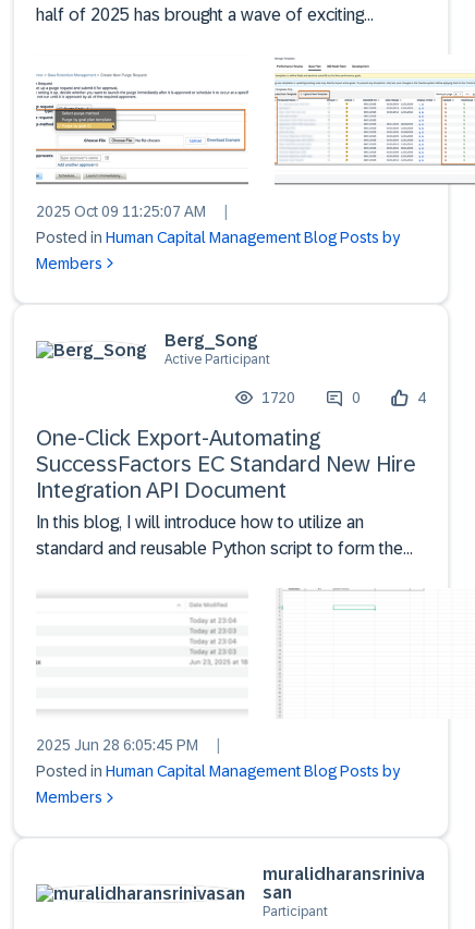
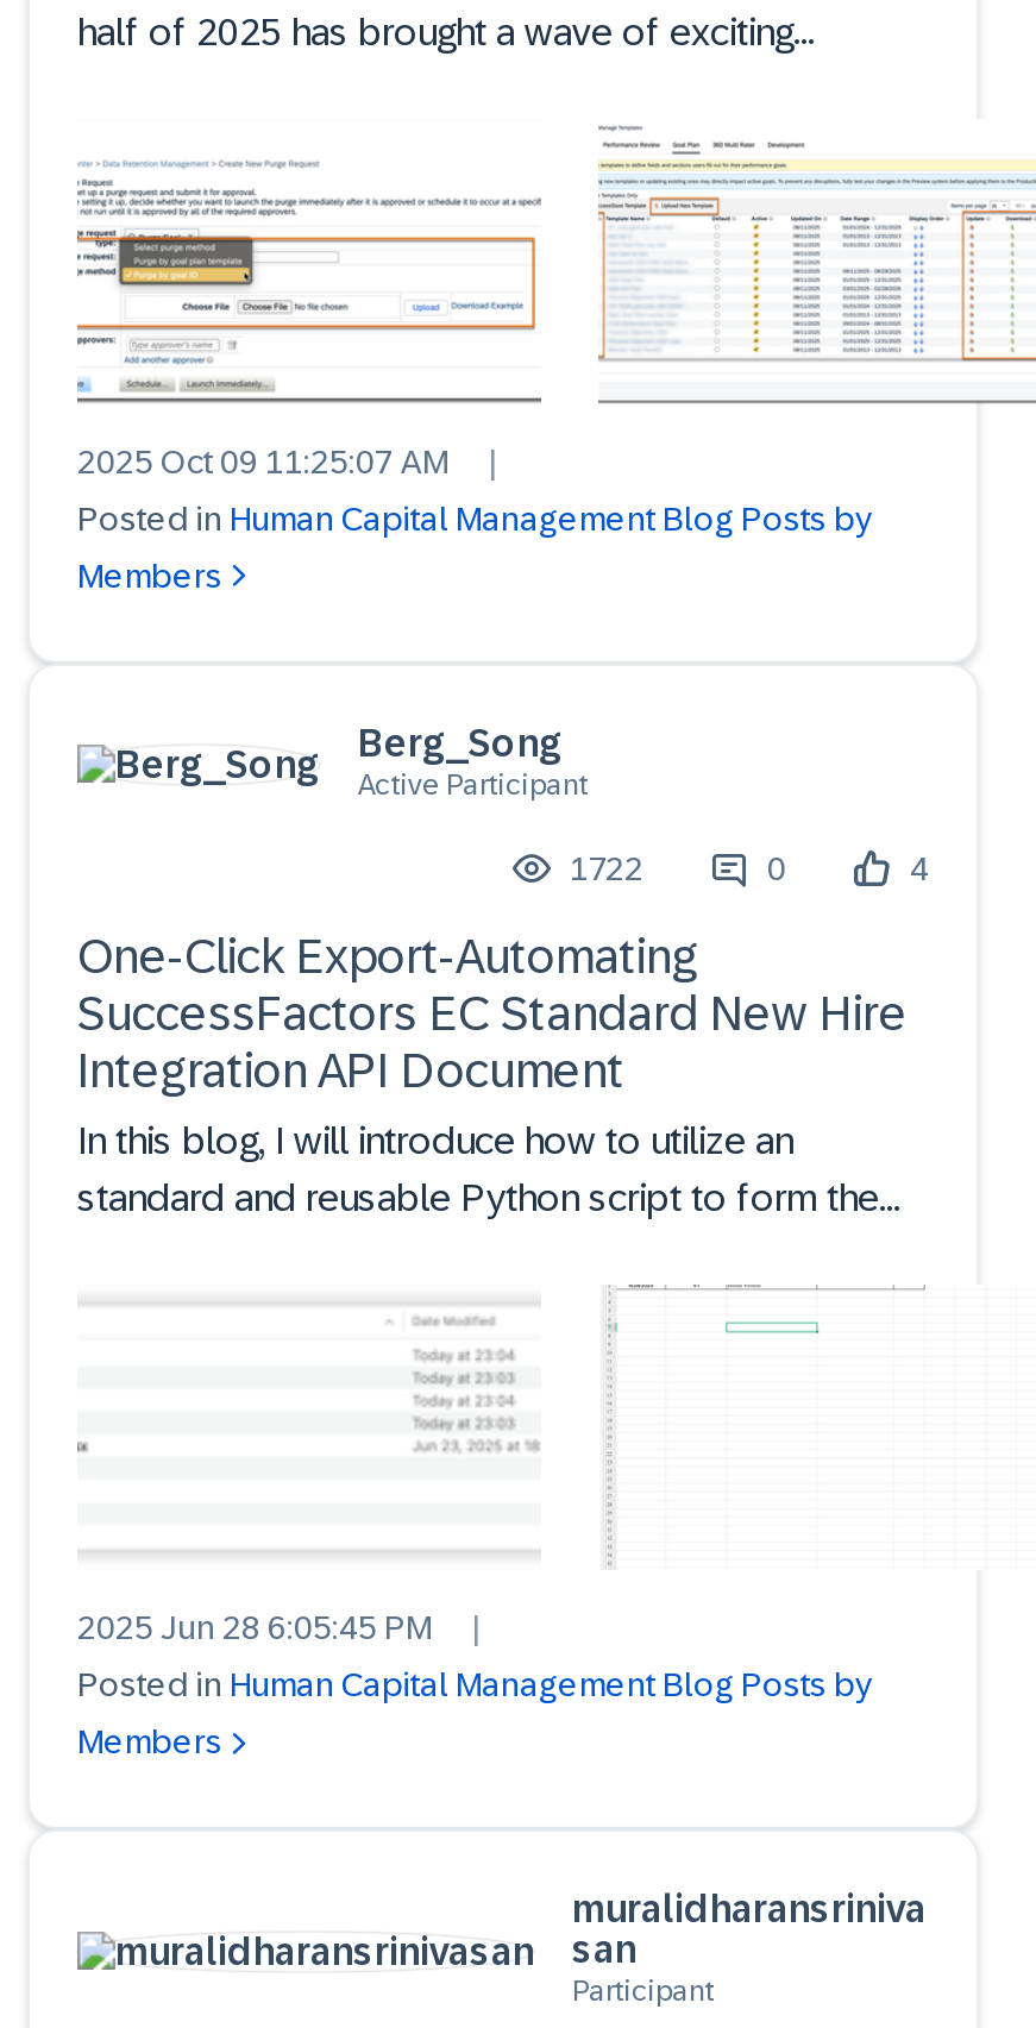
- 1720
+ 1722
